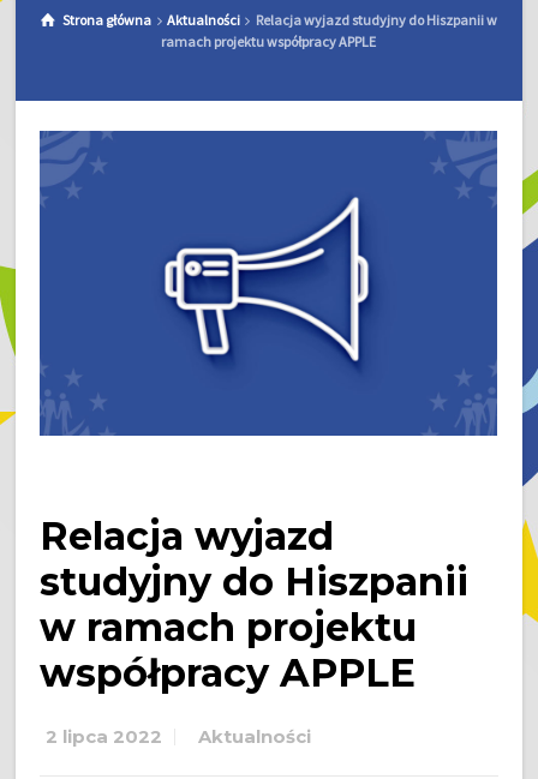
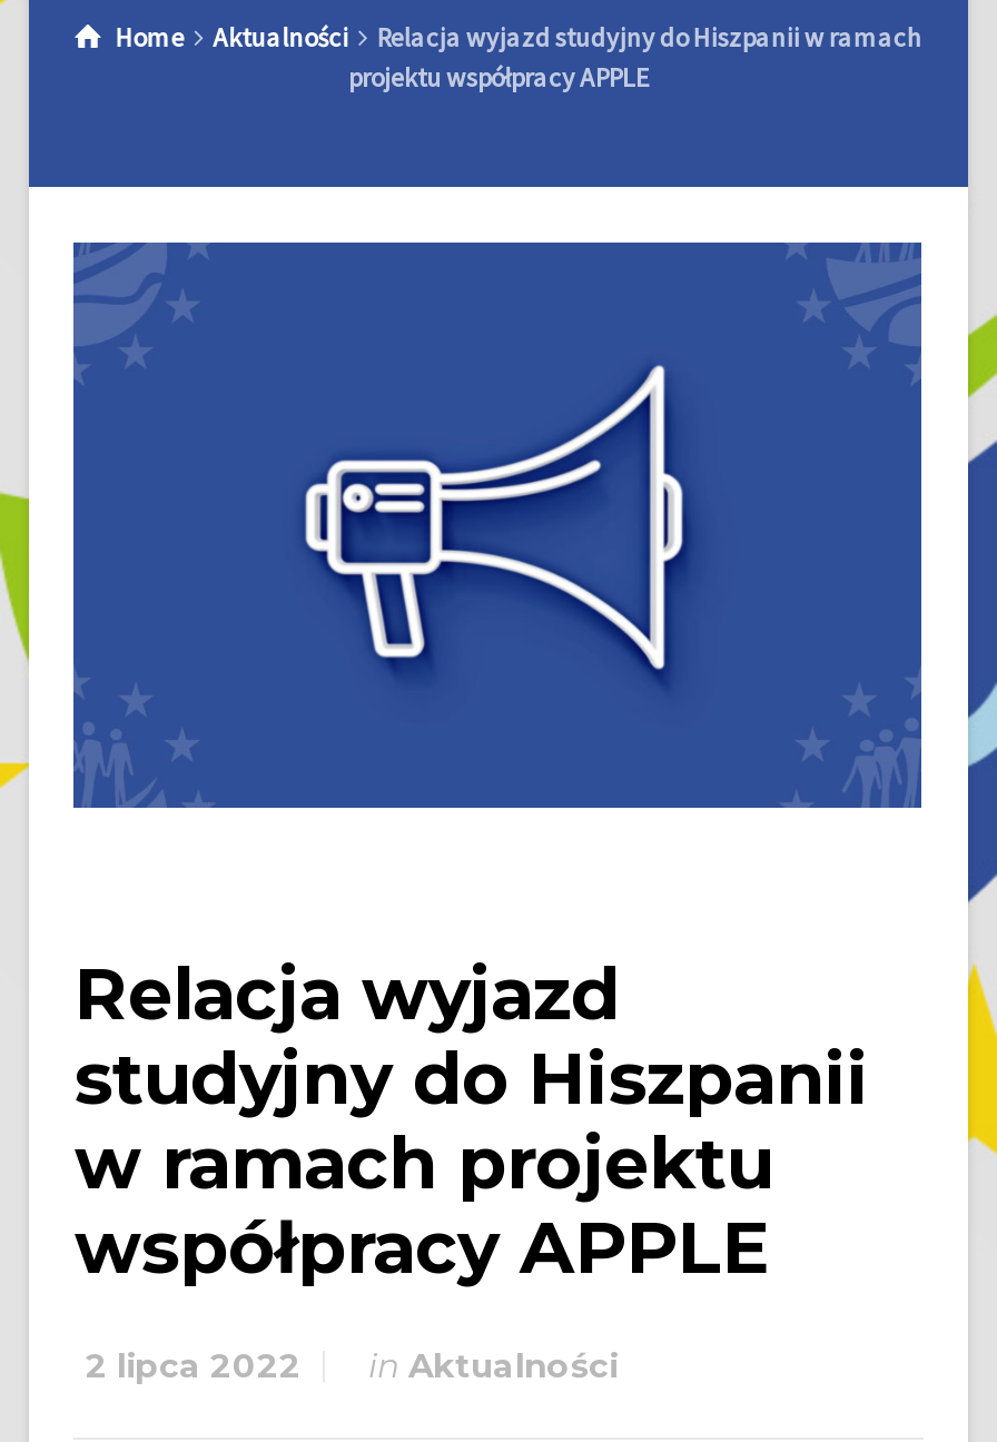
- Strona główna
+ Home

- Aktualności
+ in Aktualności
